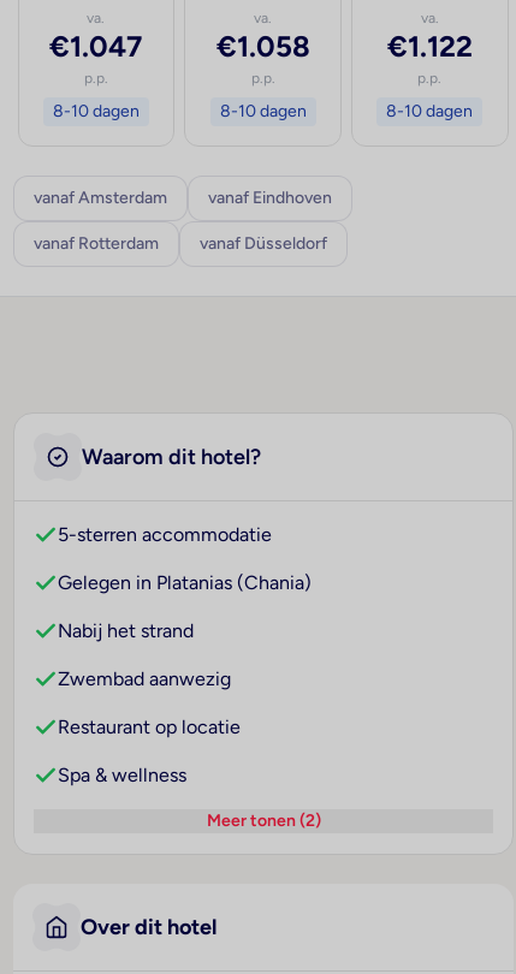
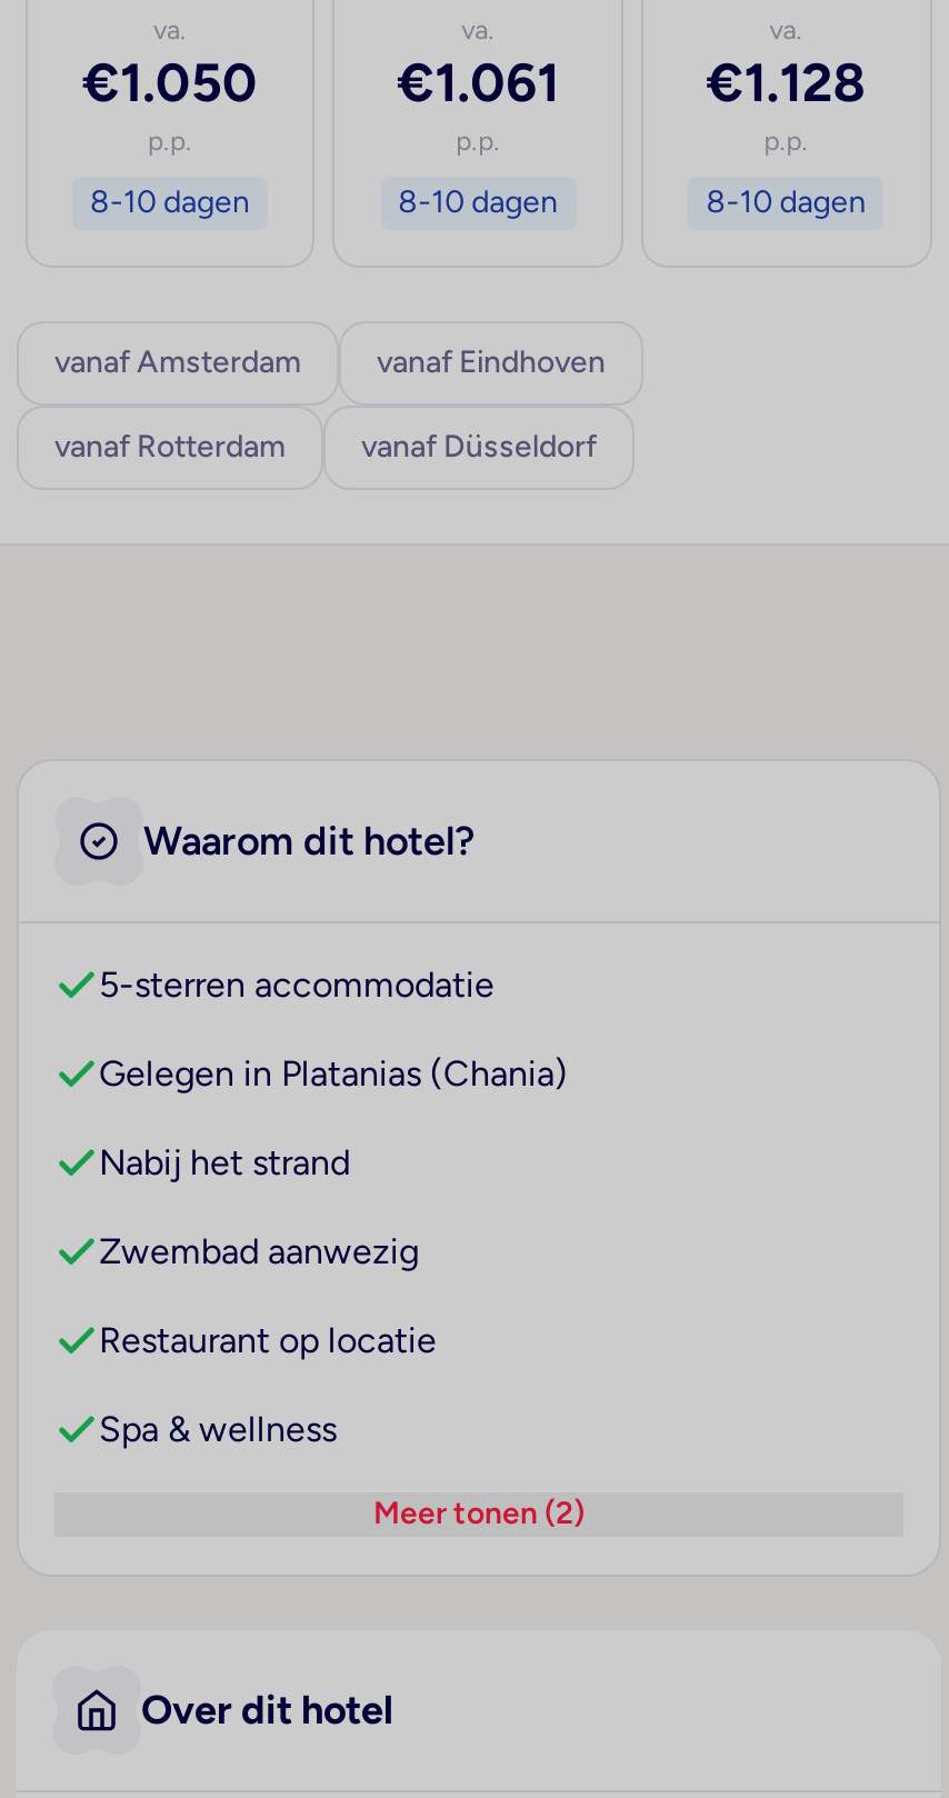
- €1.047
+ €1.050

- €1.058
+ €1.061

- €1.122
+ €1.128
